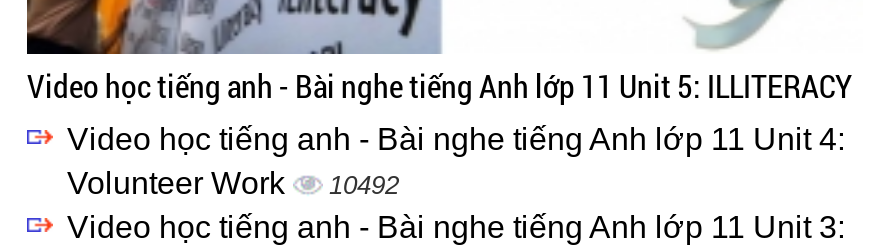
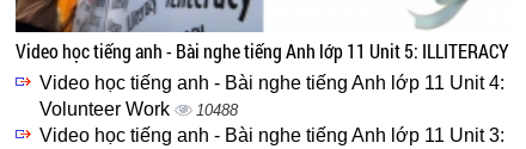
- Volunteer Work 10492
+ Volunteer Work 10488
